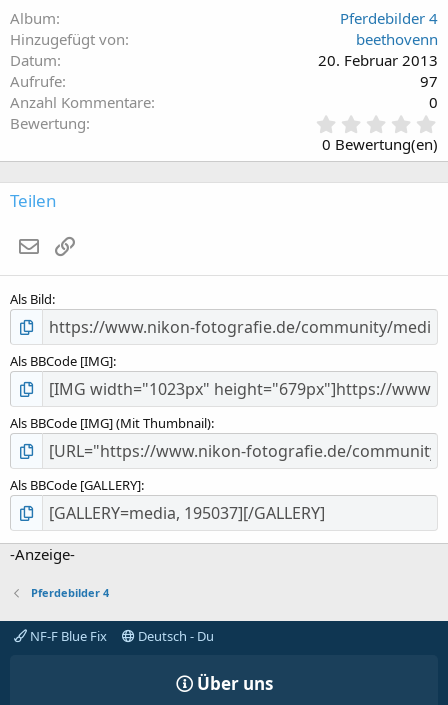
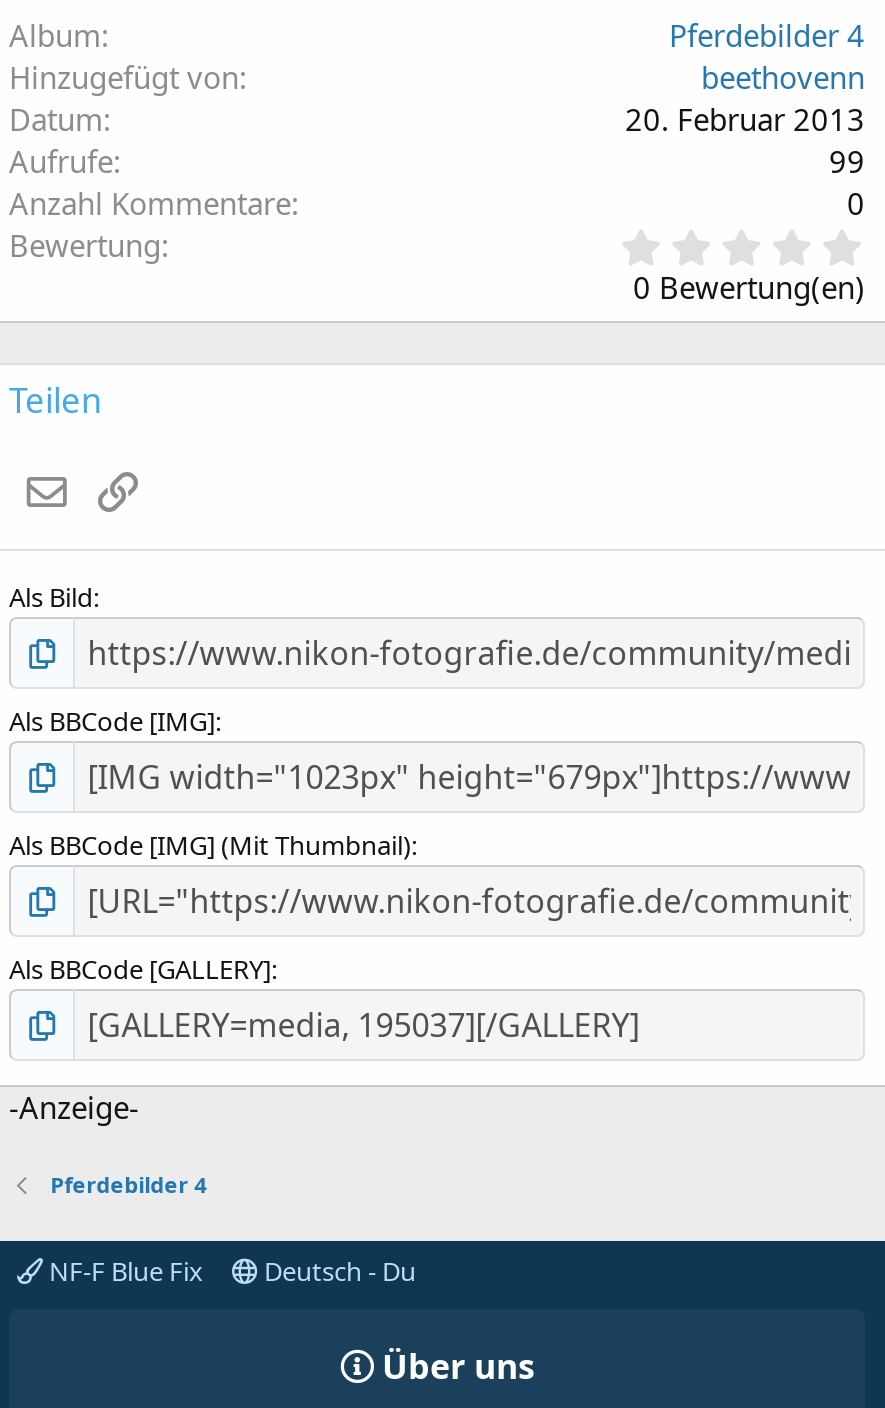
- 97
+ 99
